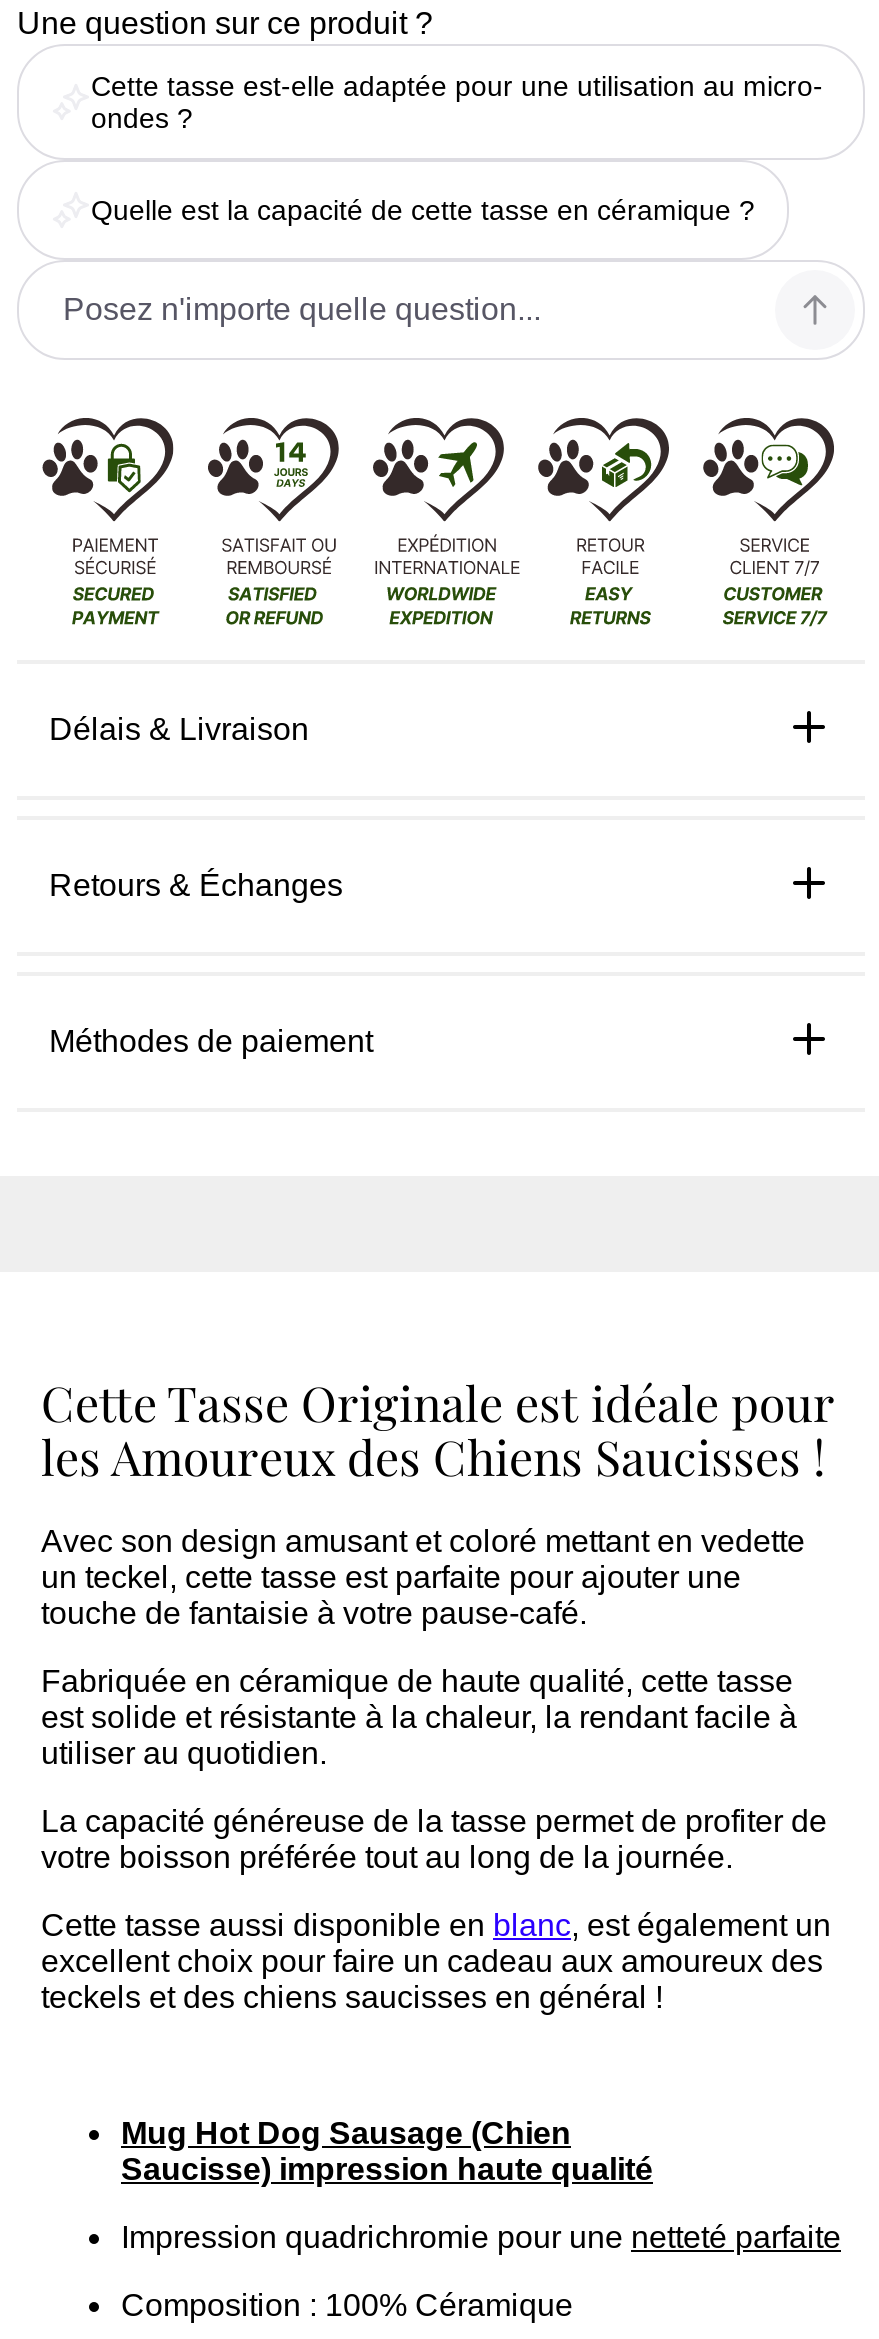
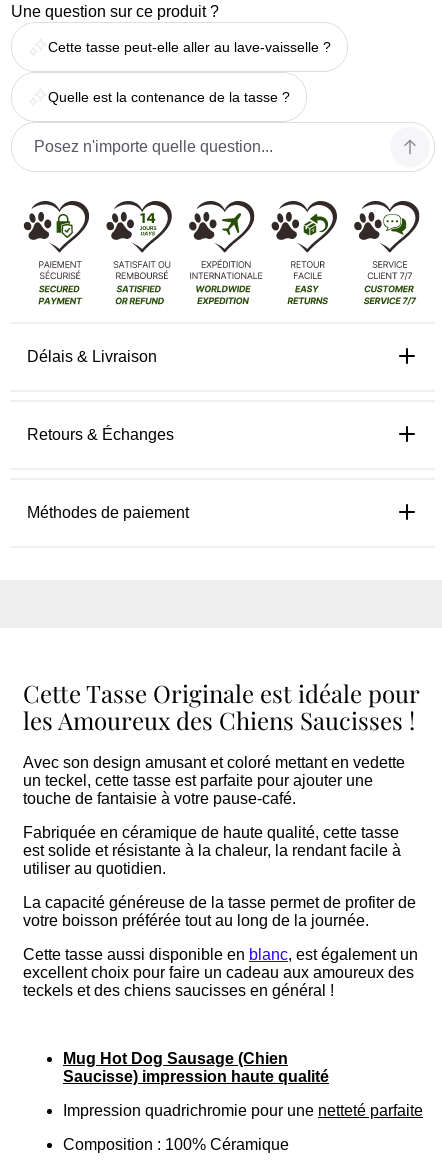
- Cette tasse est-elle adaptée pour une utilisation au micro-
- ondes ?
+ Cette tasse peut-elle aller au lave-vaisselle ?

- Quelle est la capacité de cette tasse en céramique ?
+ Quelle est la contenance de la tasse ?
